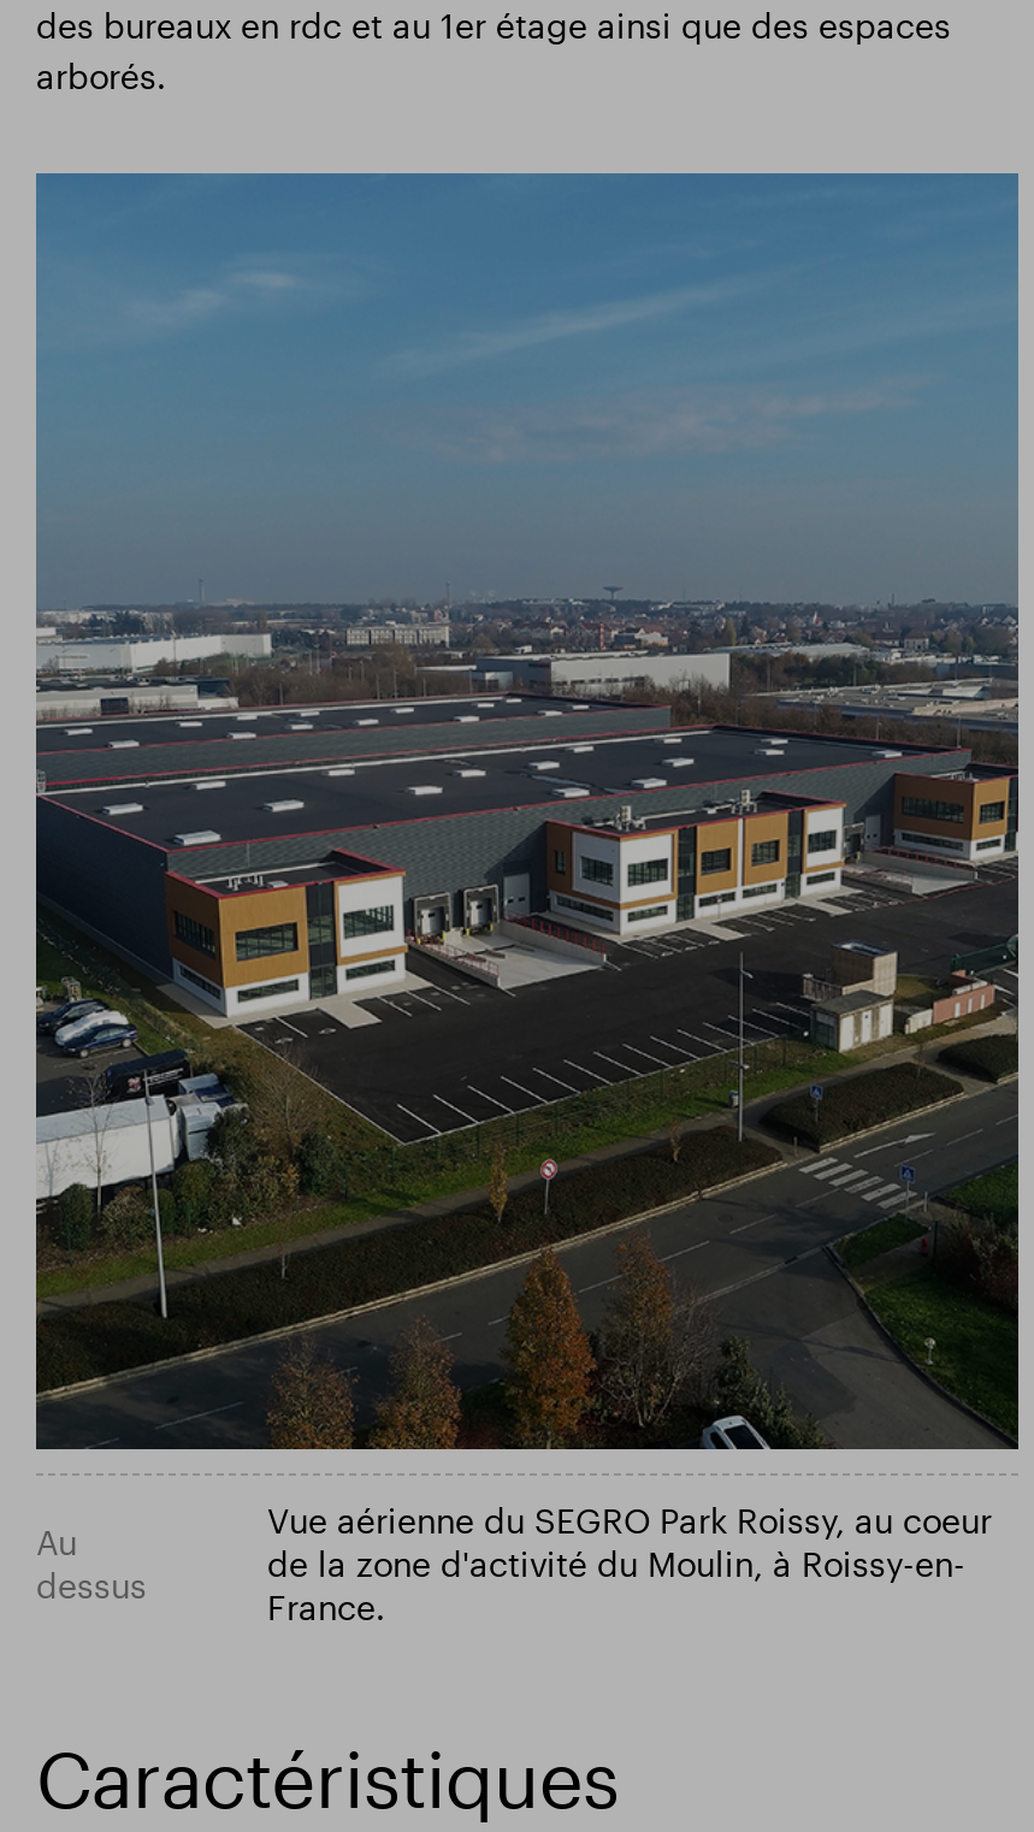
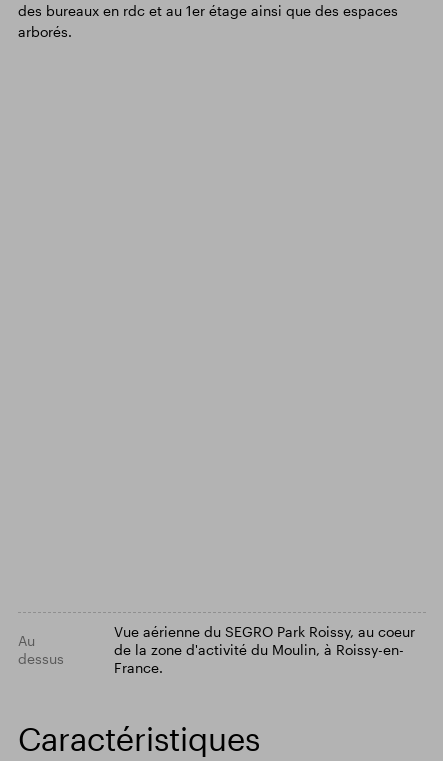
- [image]
